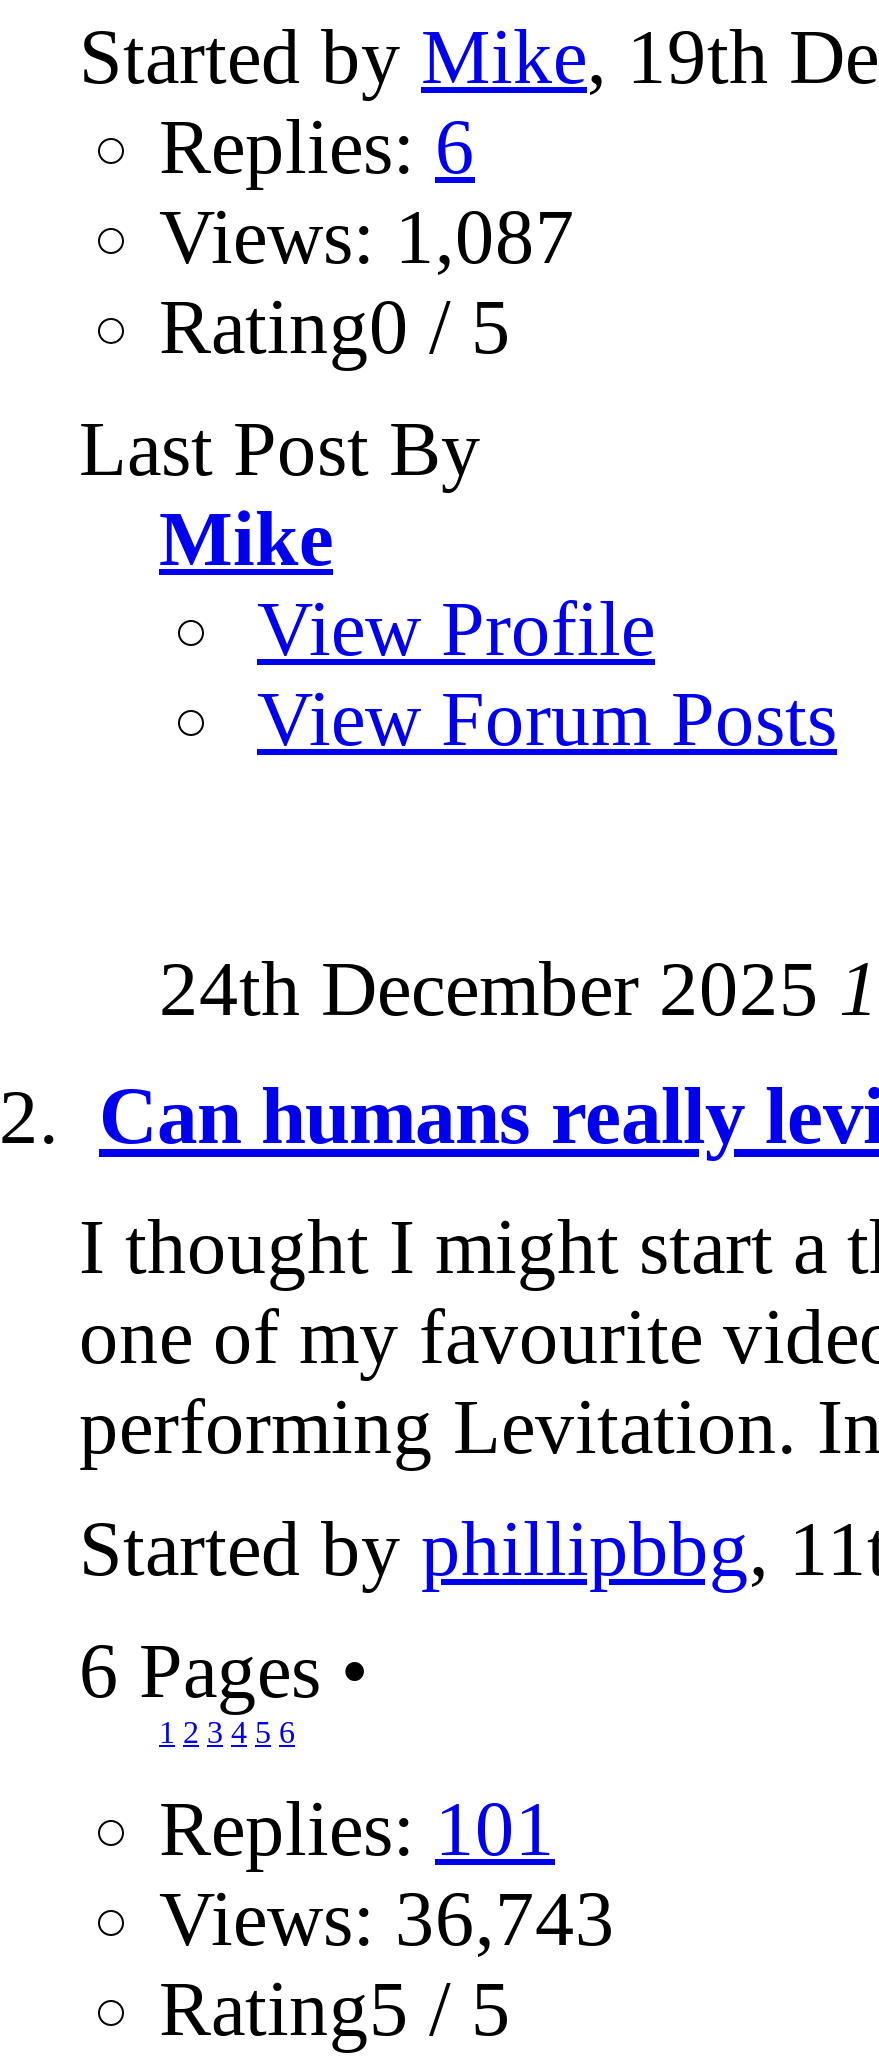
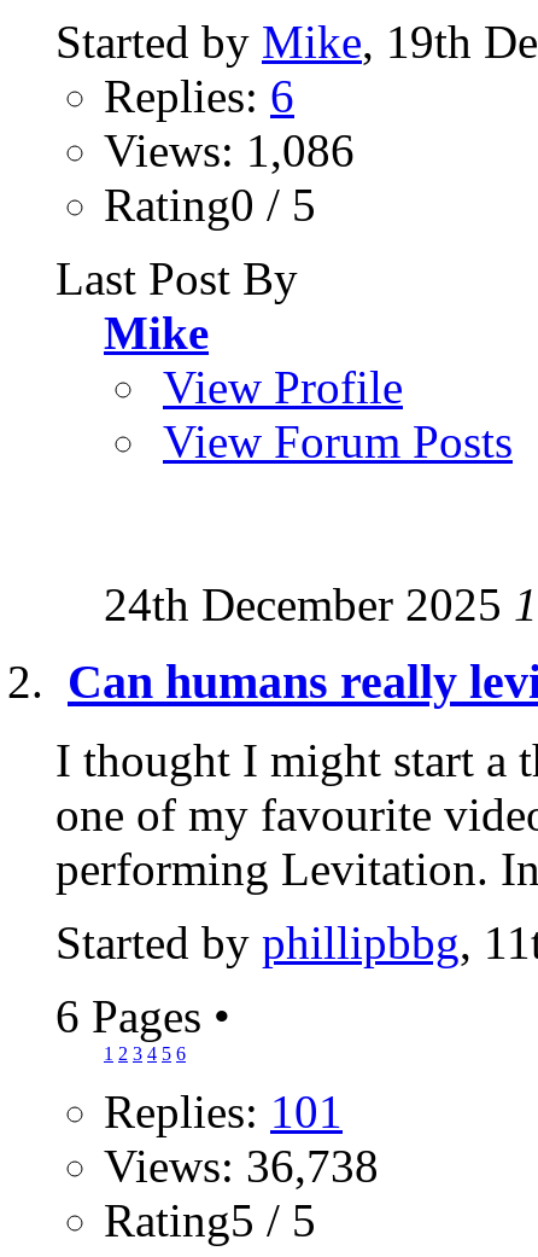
- Views: 1,087
+ Views: 1,086

- Views: 36,743
+ Views: 36,738
